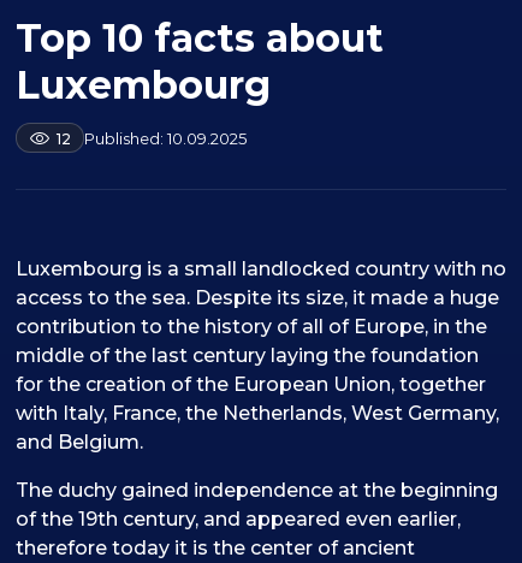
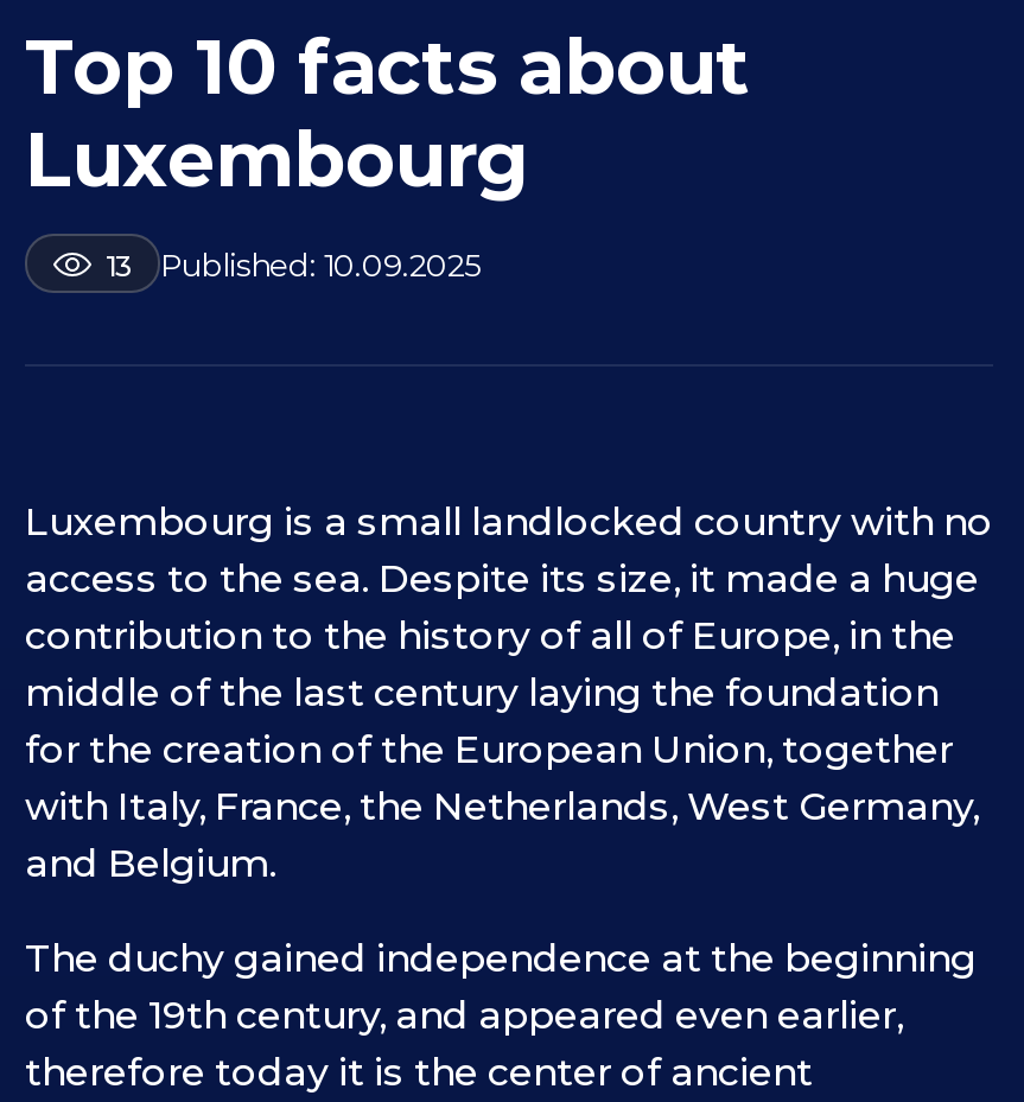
- 12
+ 13
